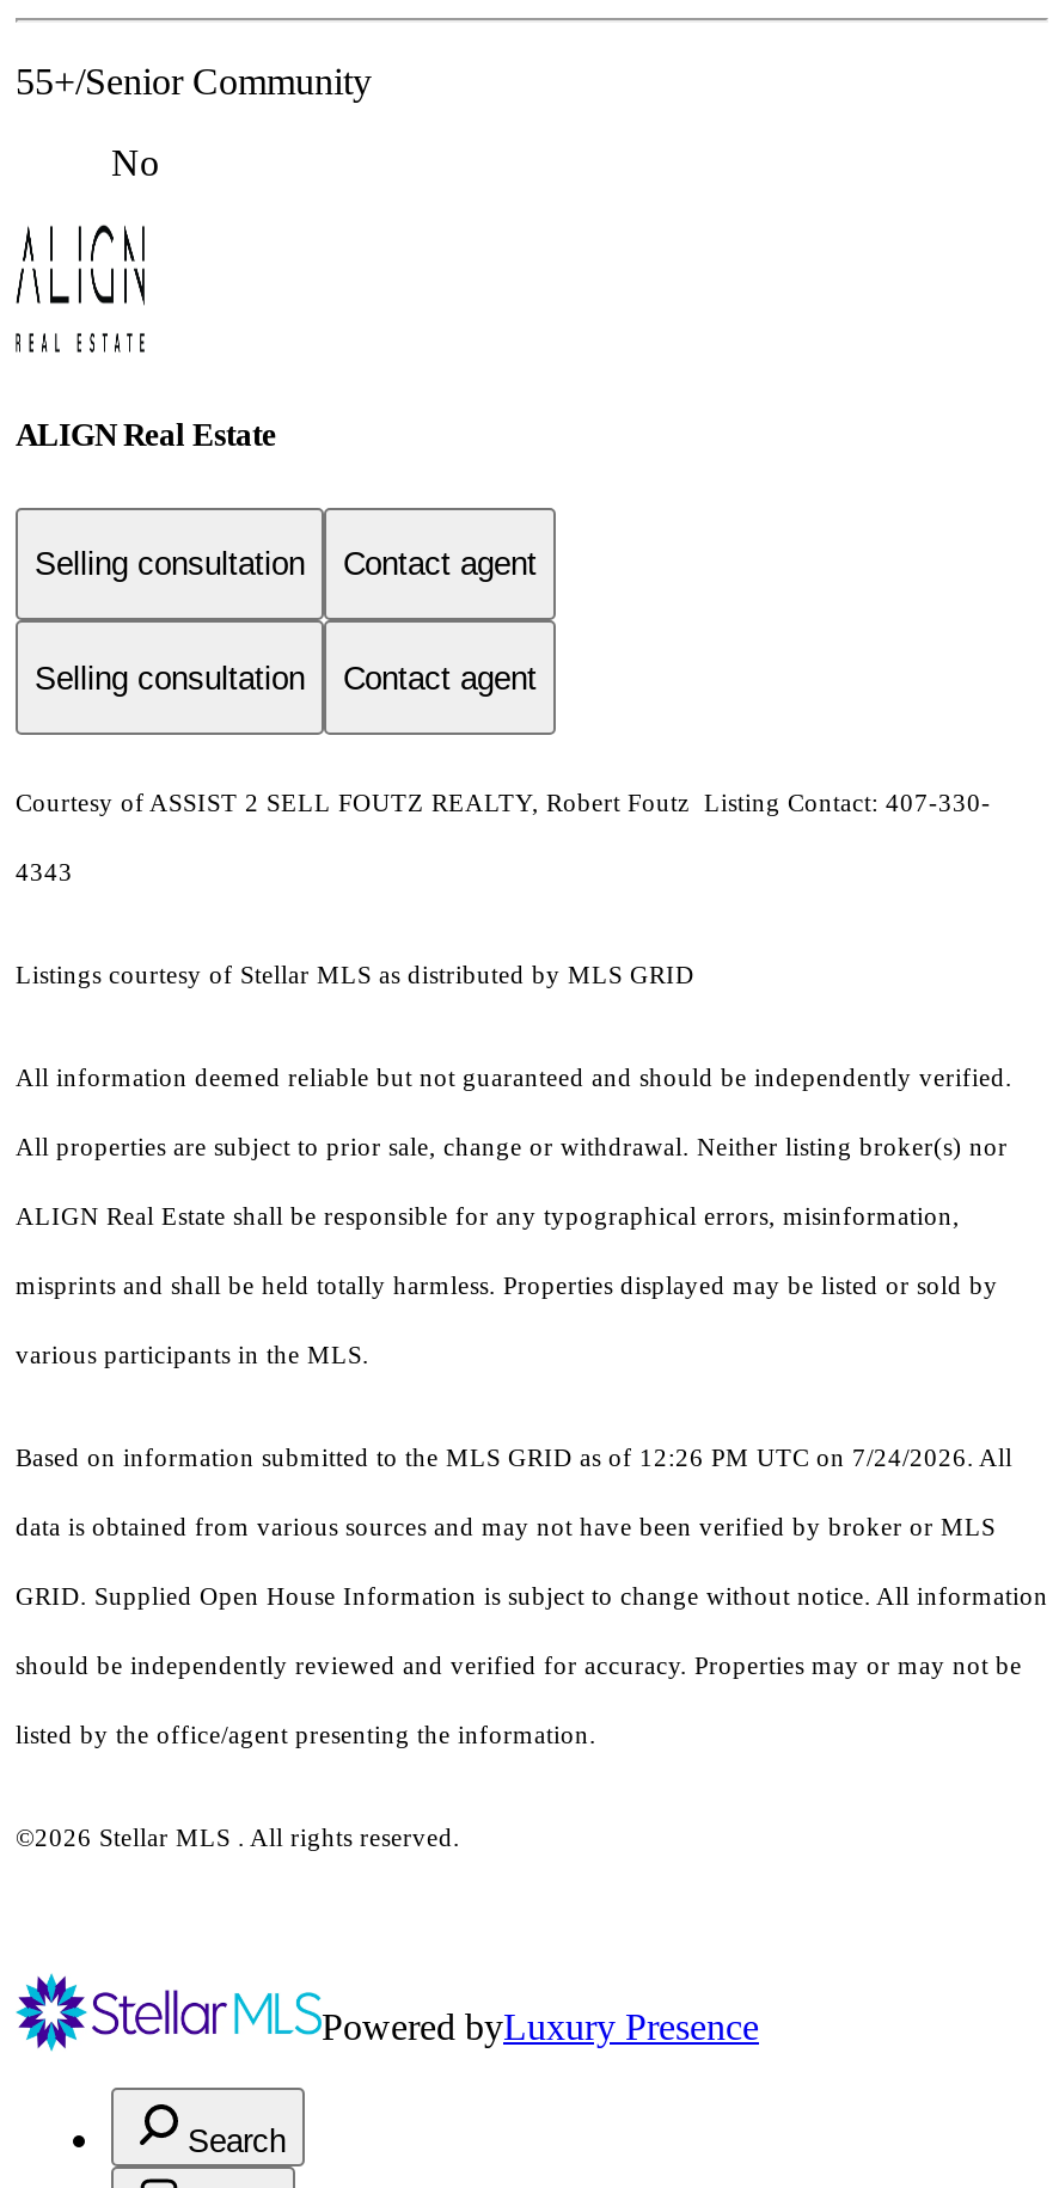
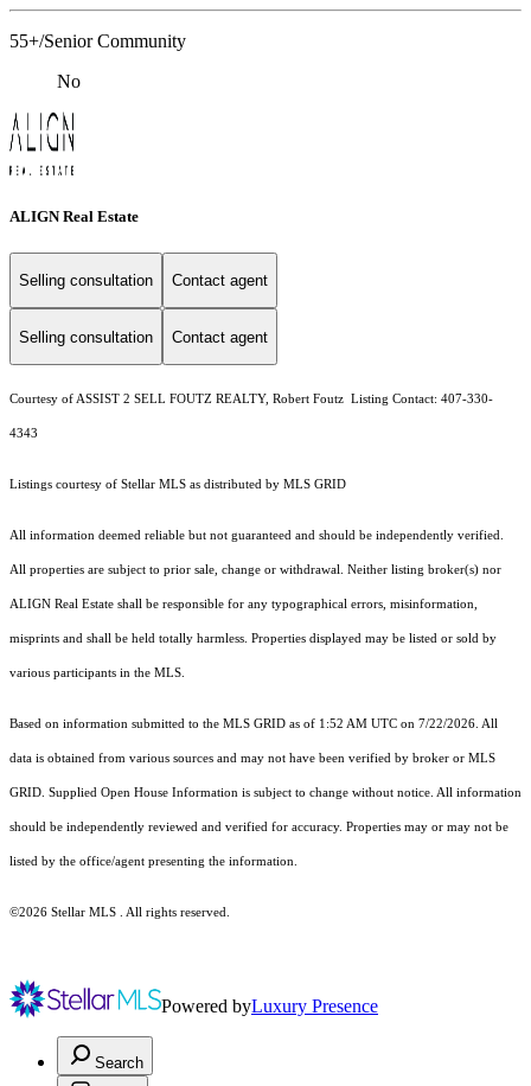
- Based on information submitted to the MLS GRID as of 12:26 PM UTC on 7/24/2026. All
+ Based on information submitted to the MLS GRID as of 1:52 AM UTC on 7/22/2026. All
